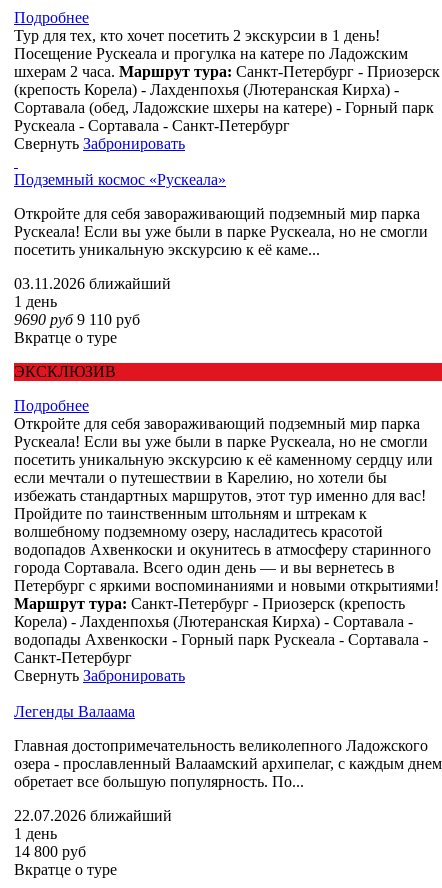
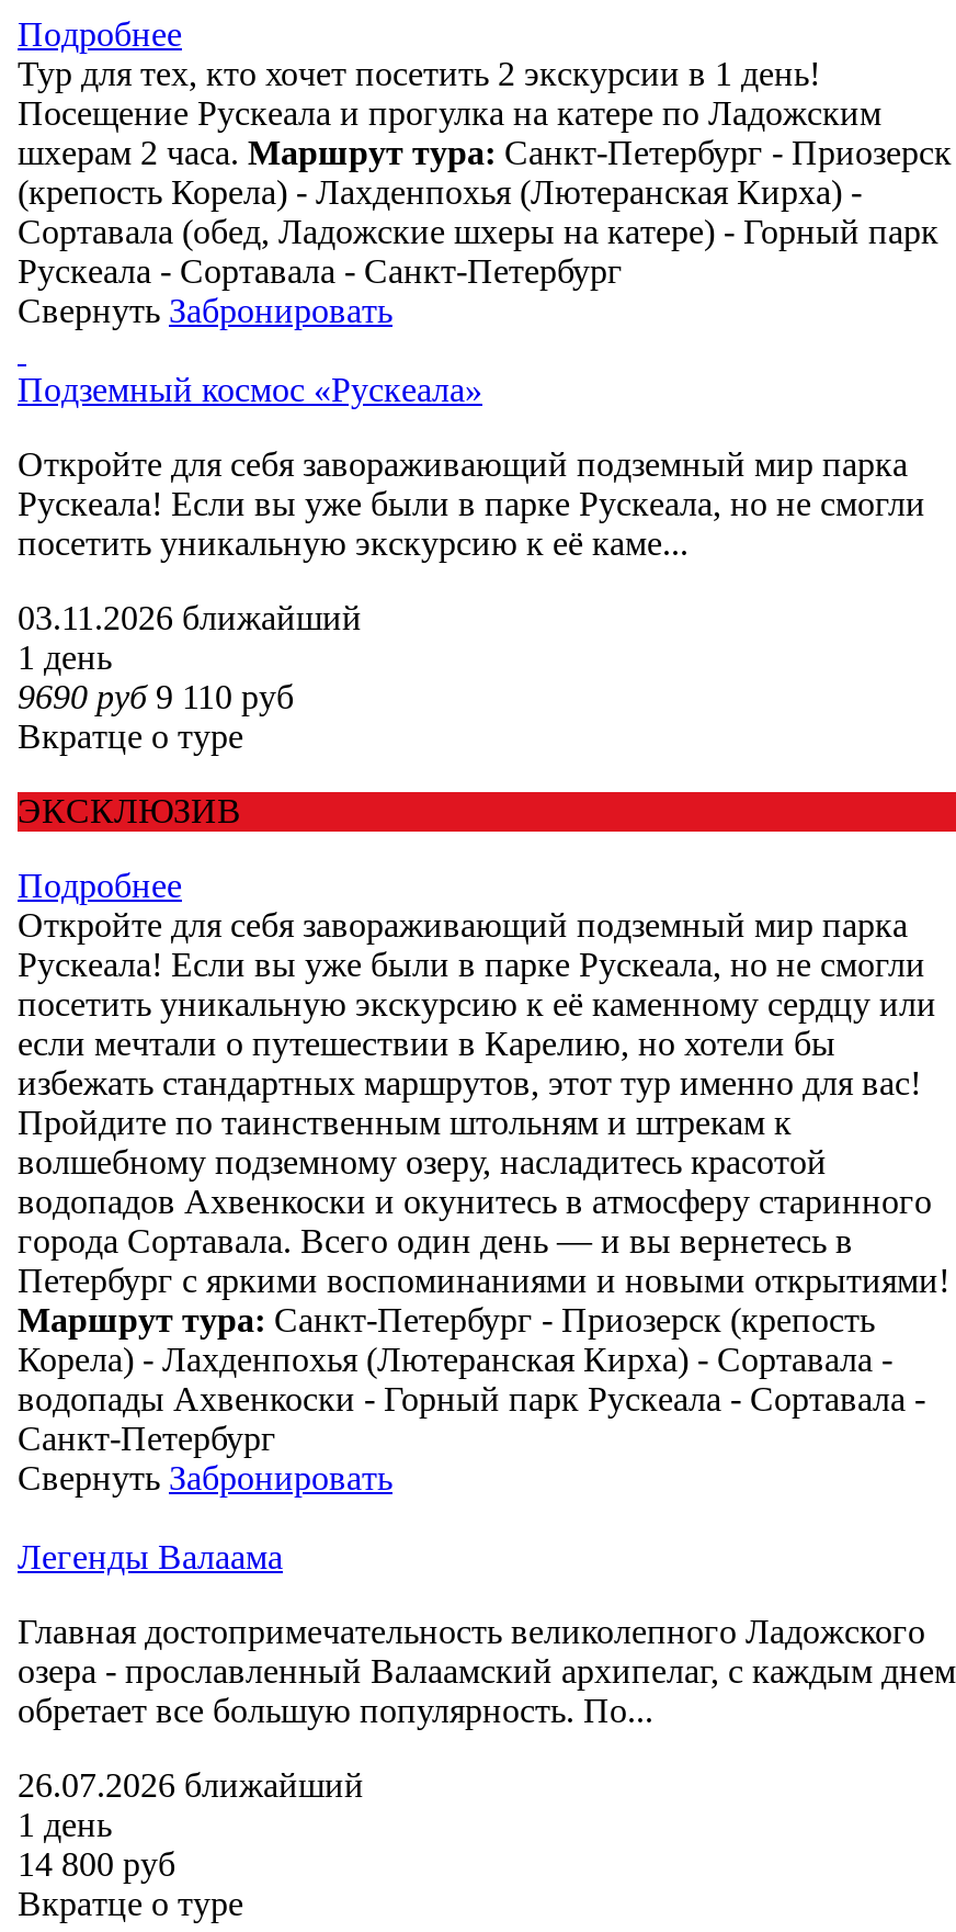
- 22.07.2026 ближайший
+ 26.07.2026 ближайший
